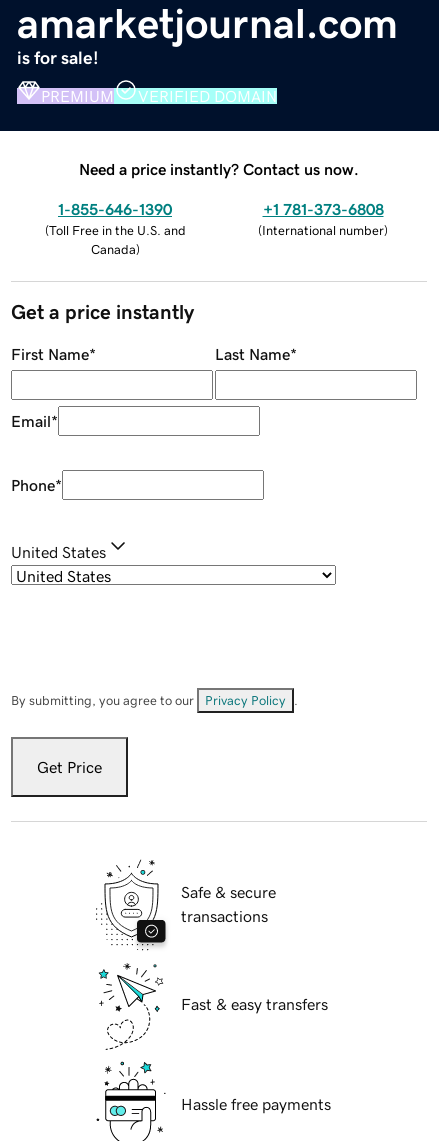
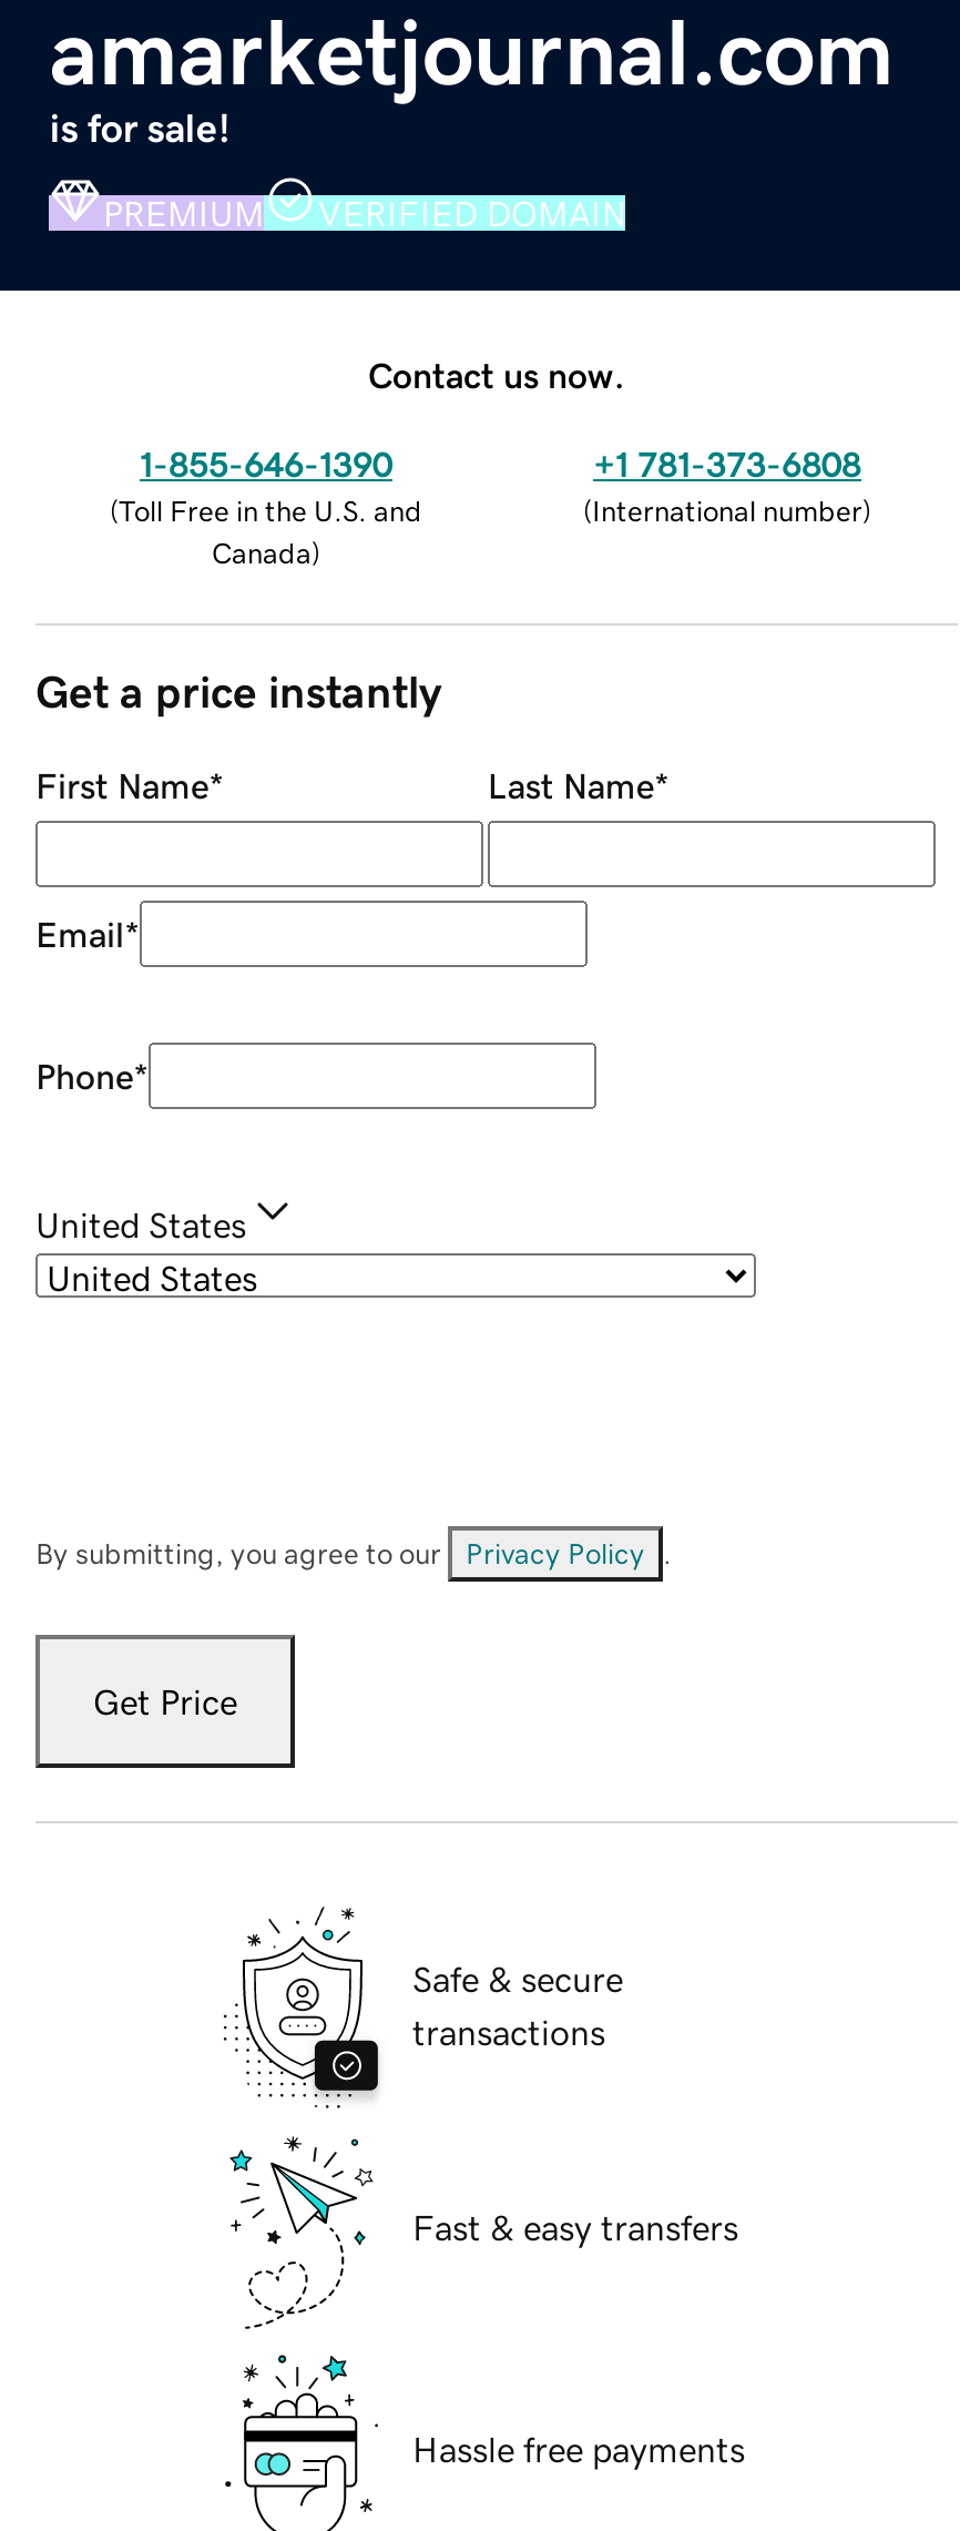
- Need a price instantly? Contact us now.
+ Contact us now.
